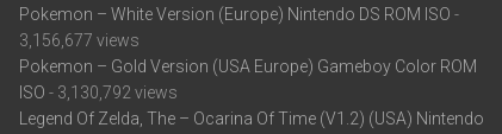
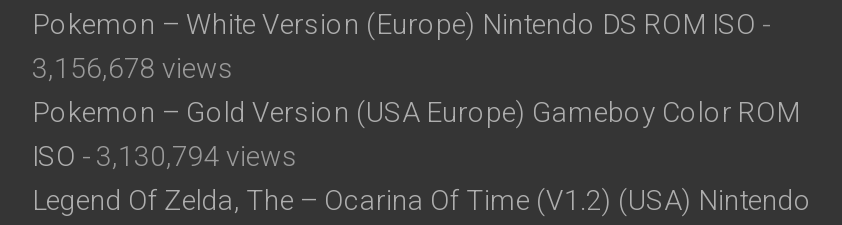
- 3,156,677 views
+ 3,156,678 views

- ISO - 3,130,792 views
+ ISO - 3,130,794 views
